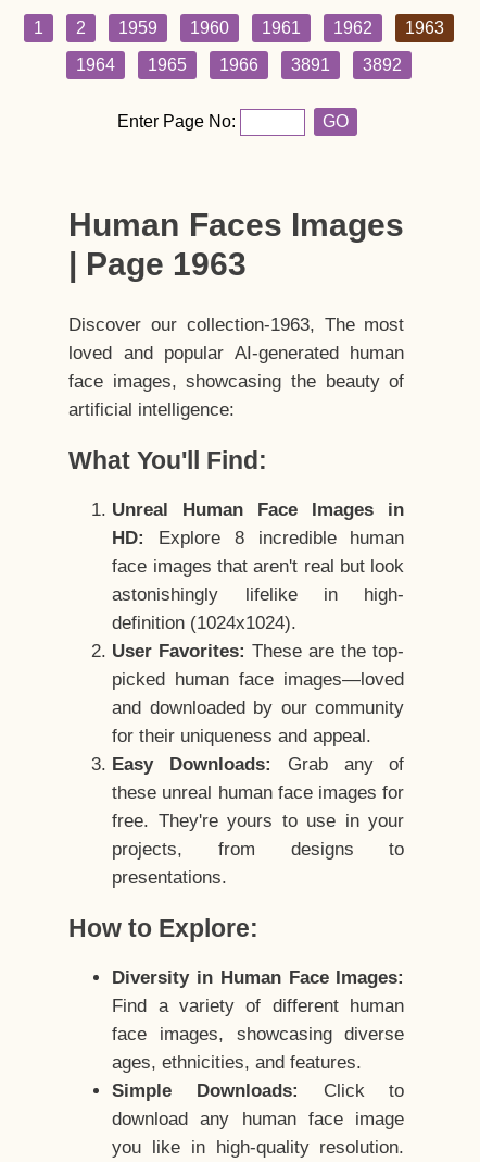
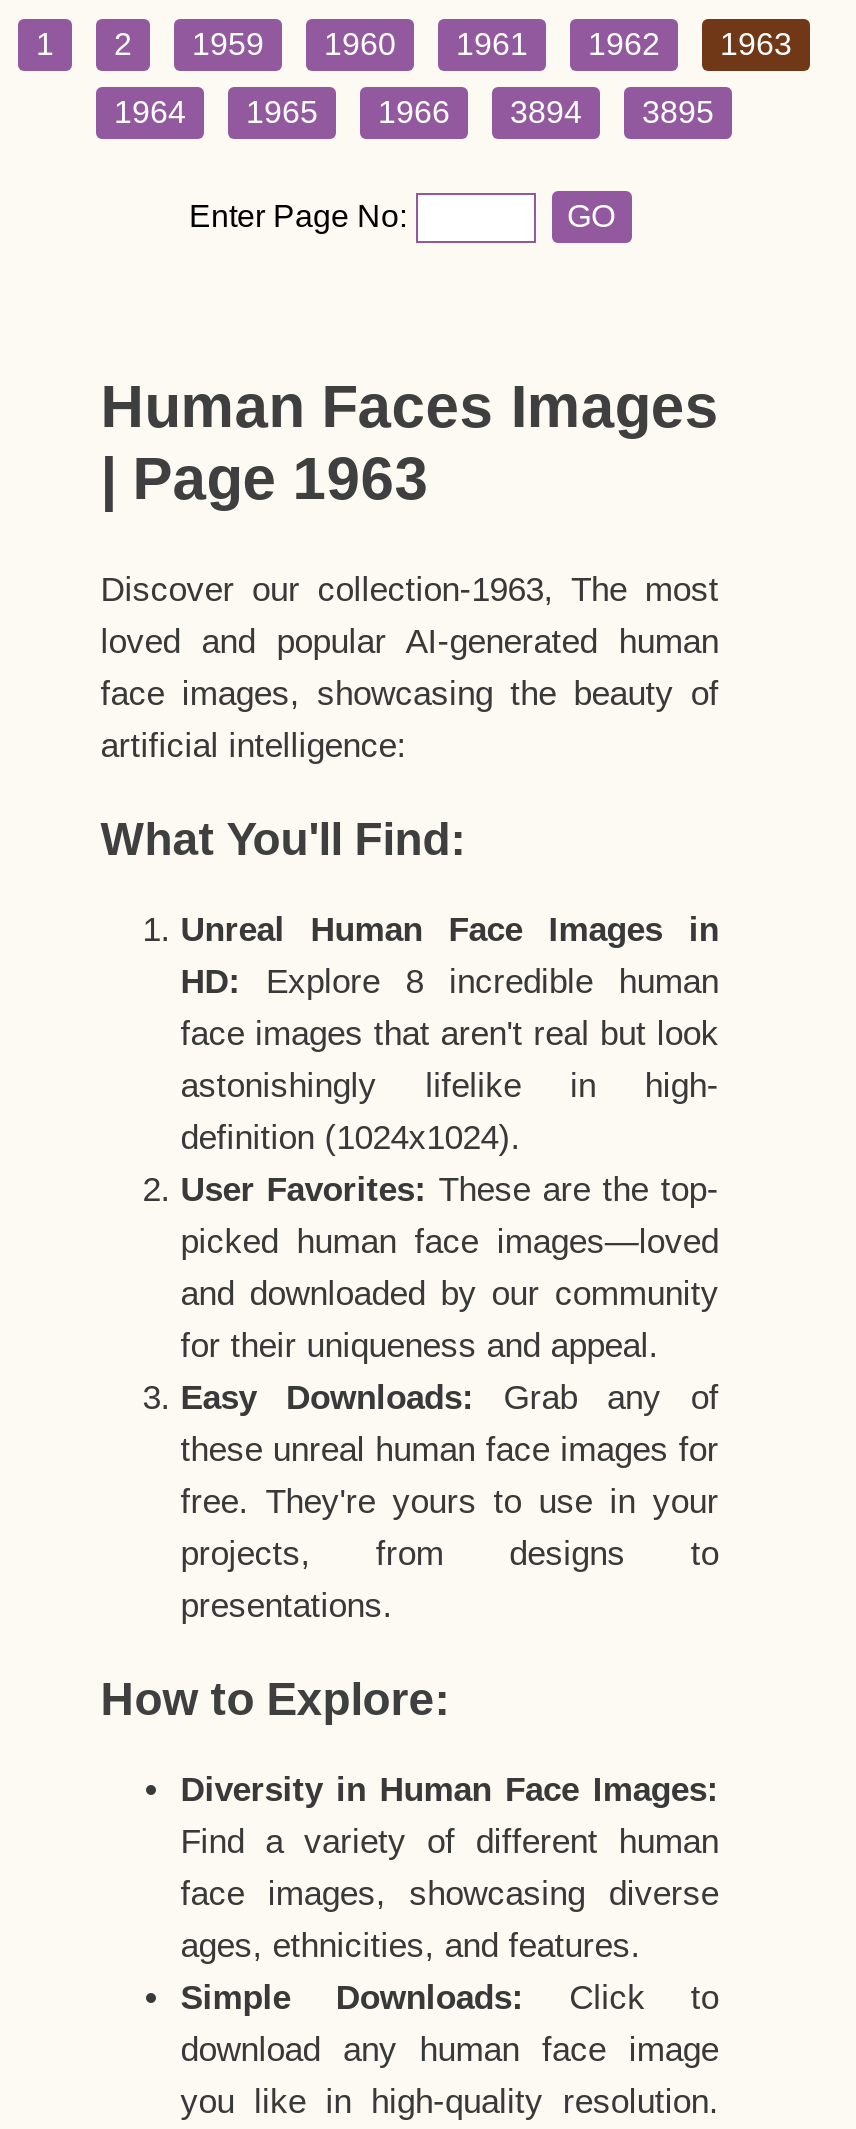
- 3891
+ 3894

- 3892
+ 3895
